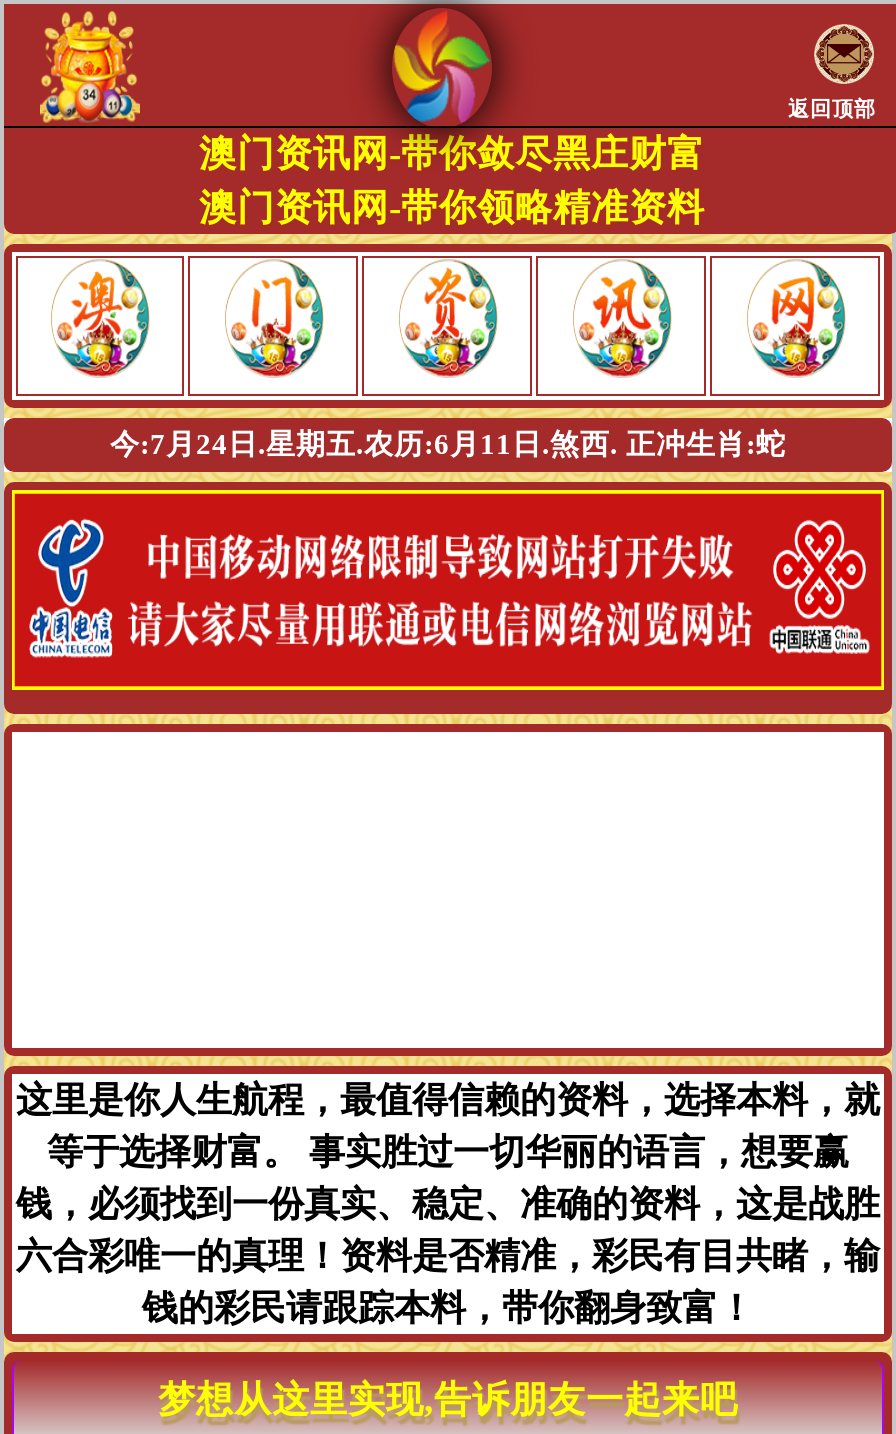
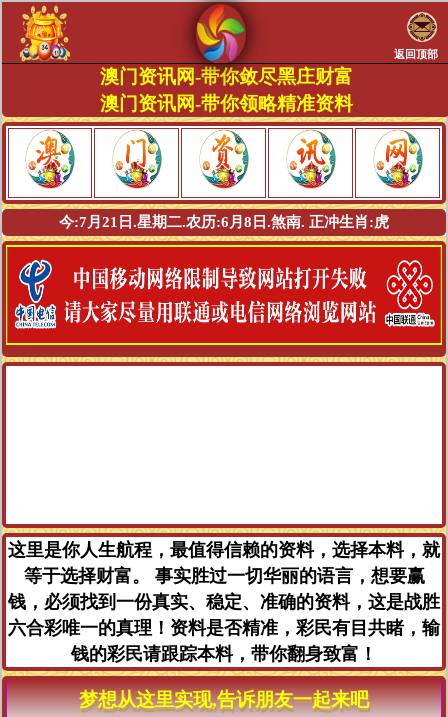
- 今:7月24日.星期五.农历:6月11日.煞西.正冲生肖:蛇
+ 今:7月21日.星期二.农历:6月8日.煞南.正冲生肖:虎
